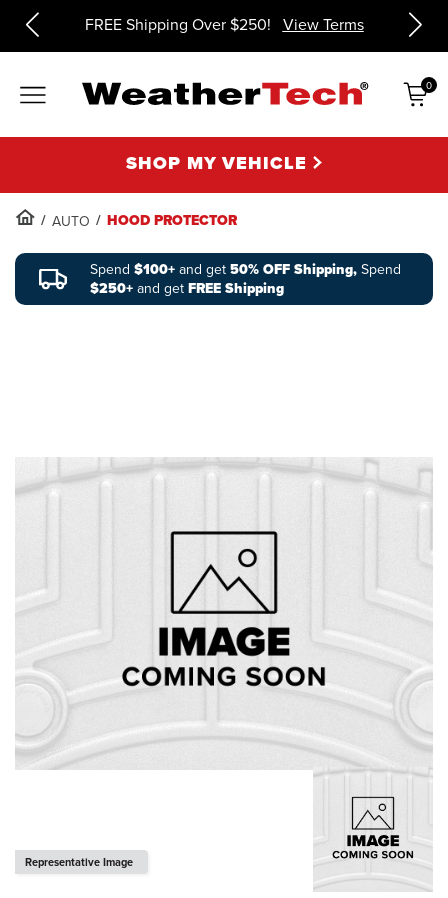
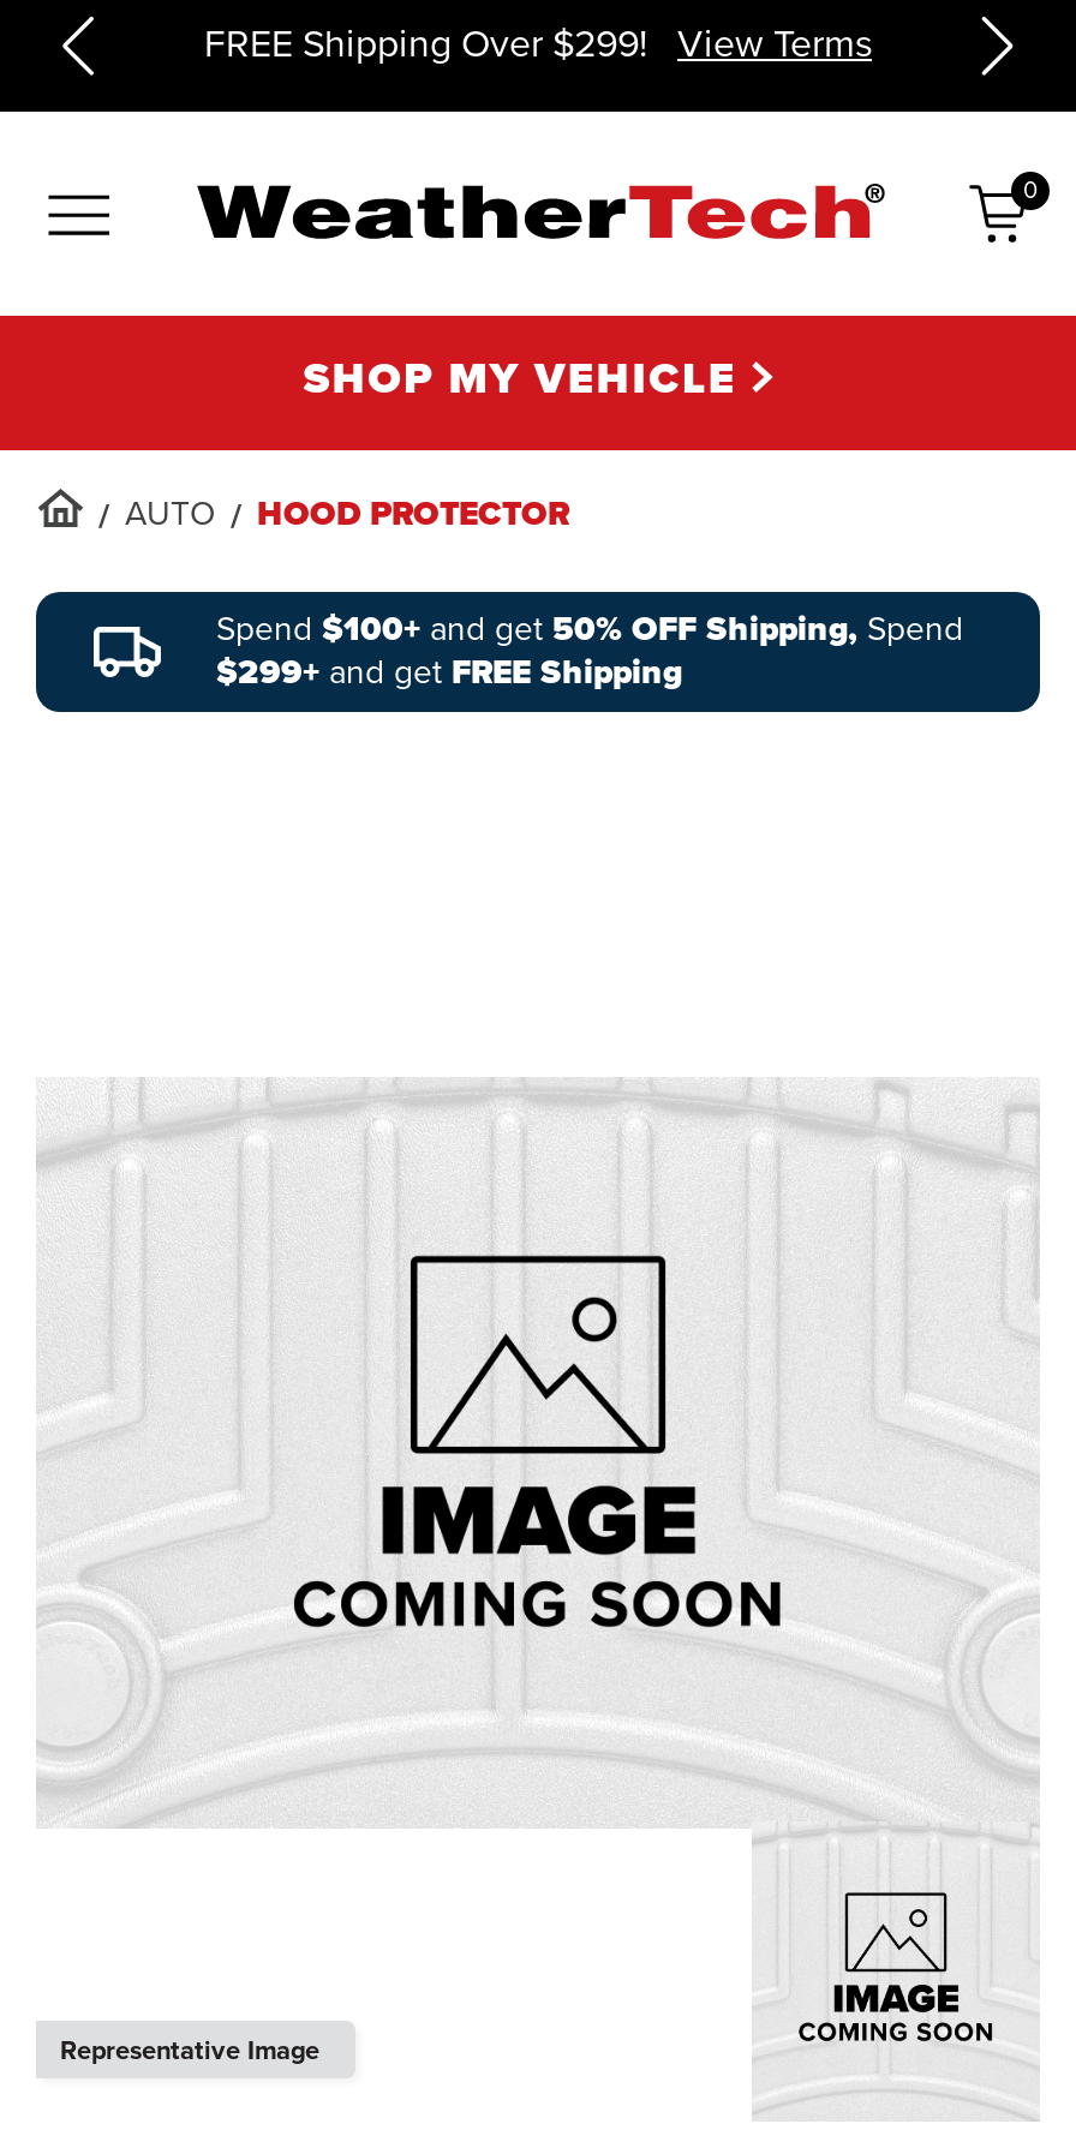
- FREE Shipping Over $250! View Terms
+ FREE Shipping Over $299! View Terms

- $250+ and get FREE Shipping
+ $299+ and get FREE Shipping
